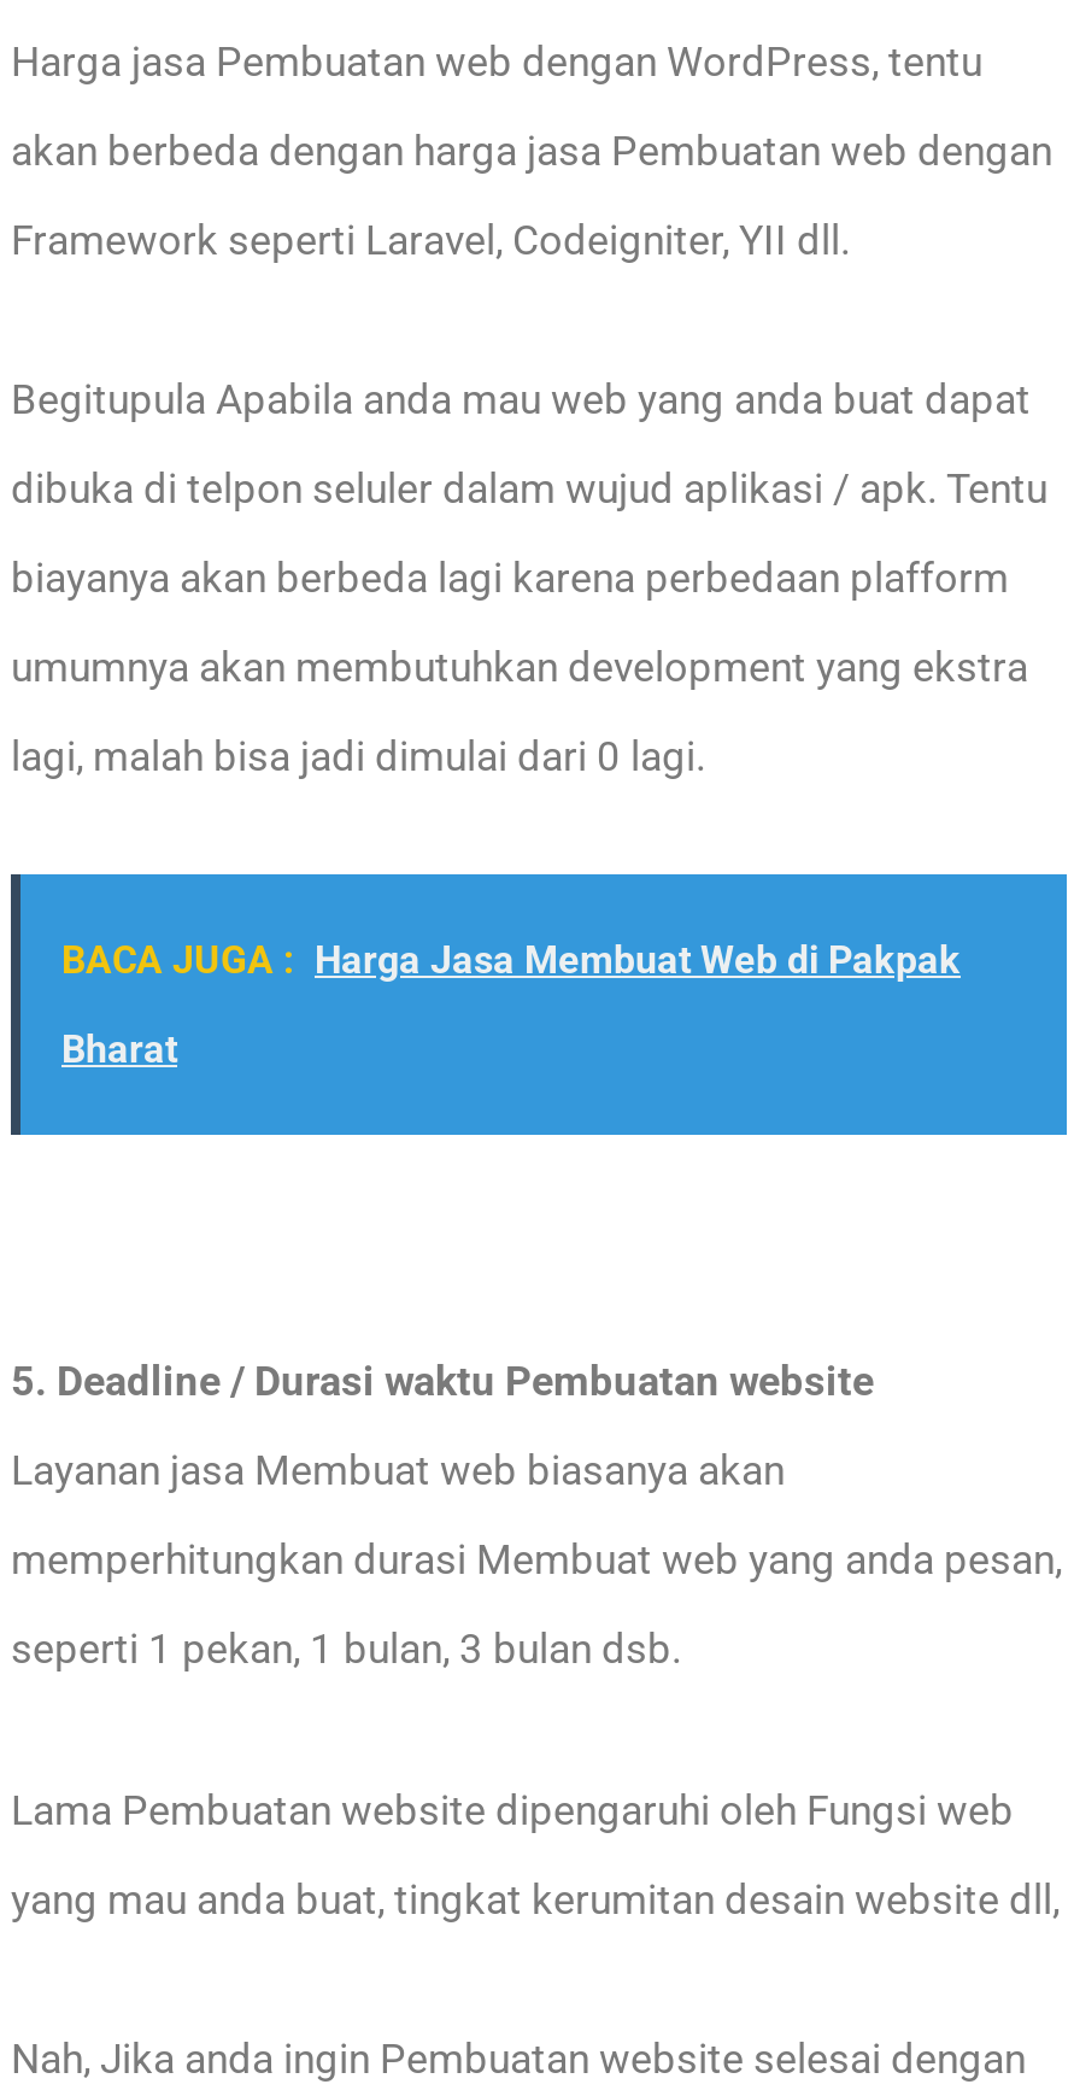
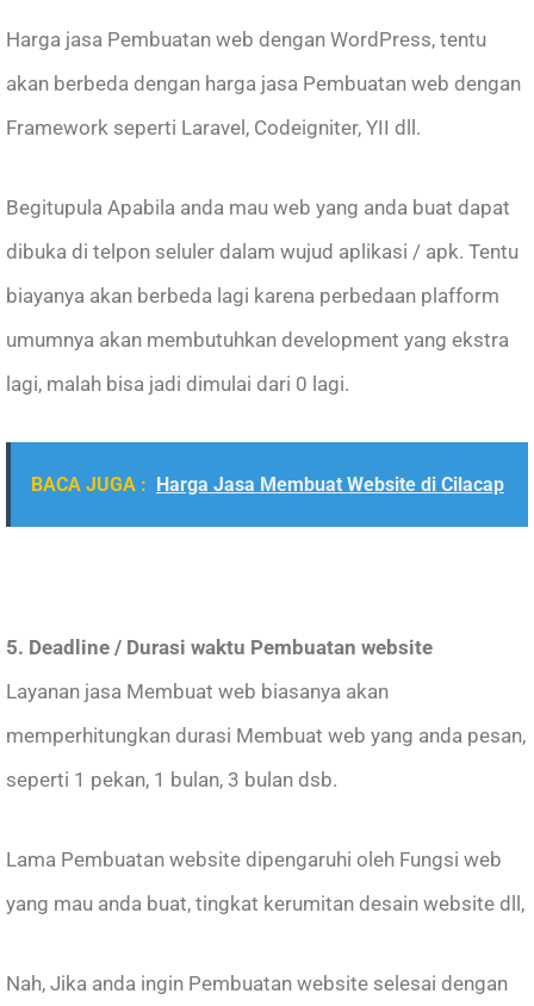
- BACA JUGA : Harga Jasa Membuat Web di Pakpak
- Bharat
+ BACA JUGA : Harga Jasa Membuat Website di Cilacap
